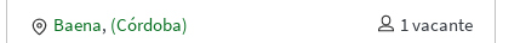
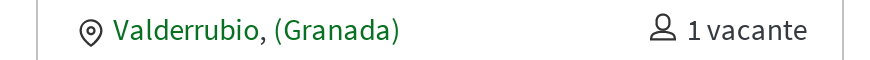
- Baena, (Córdoba)
+ Valderrubio, (Granada)
